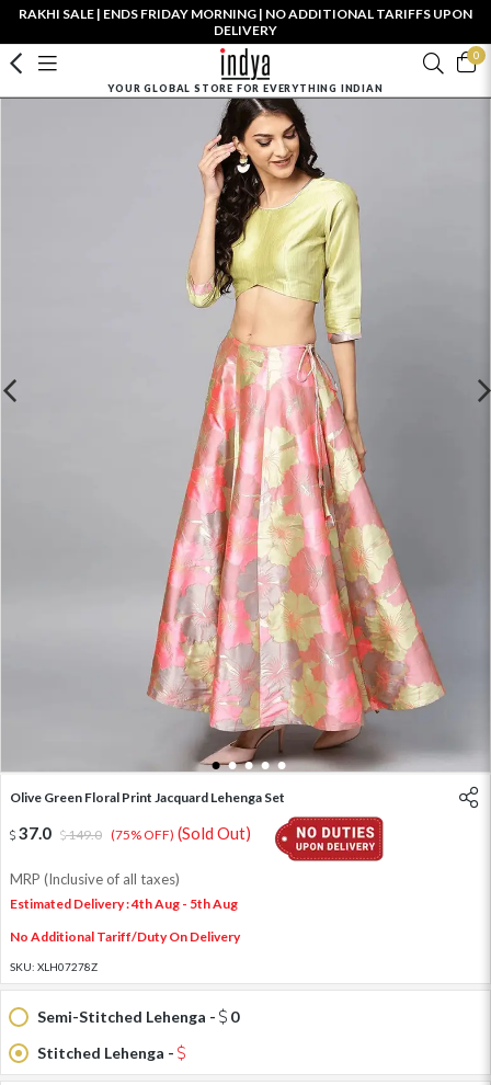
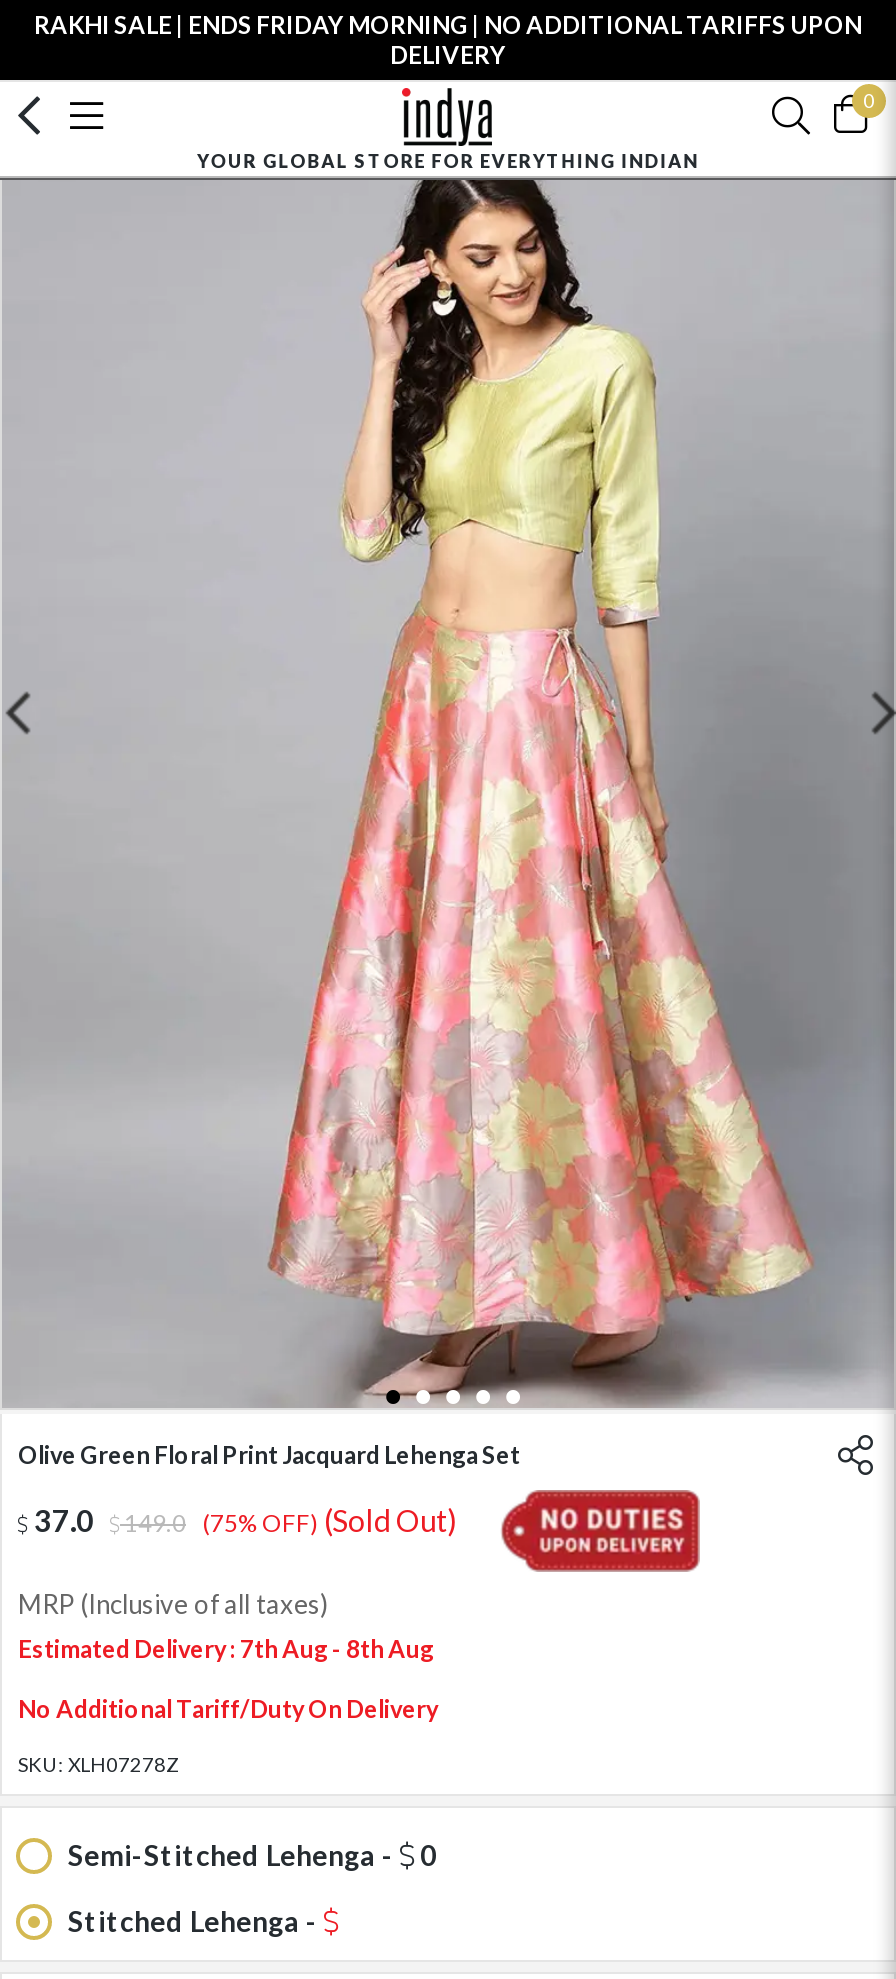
- Estimated Delivery : 4th Aug - 5th Aug
+ Estimated Delivery : 7th Aug - 8th Aug
